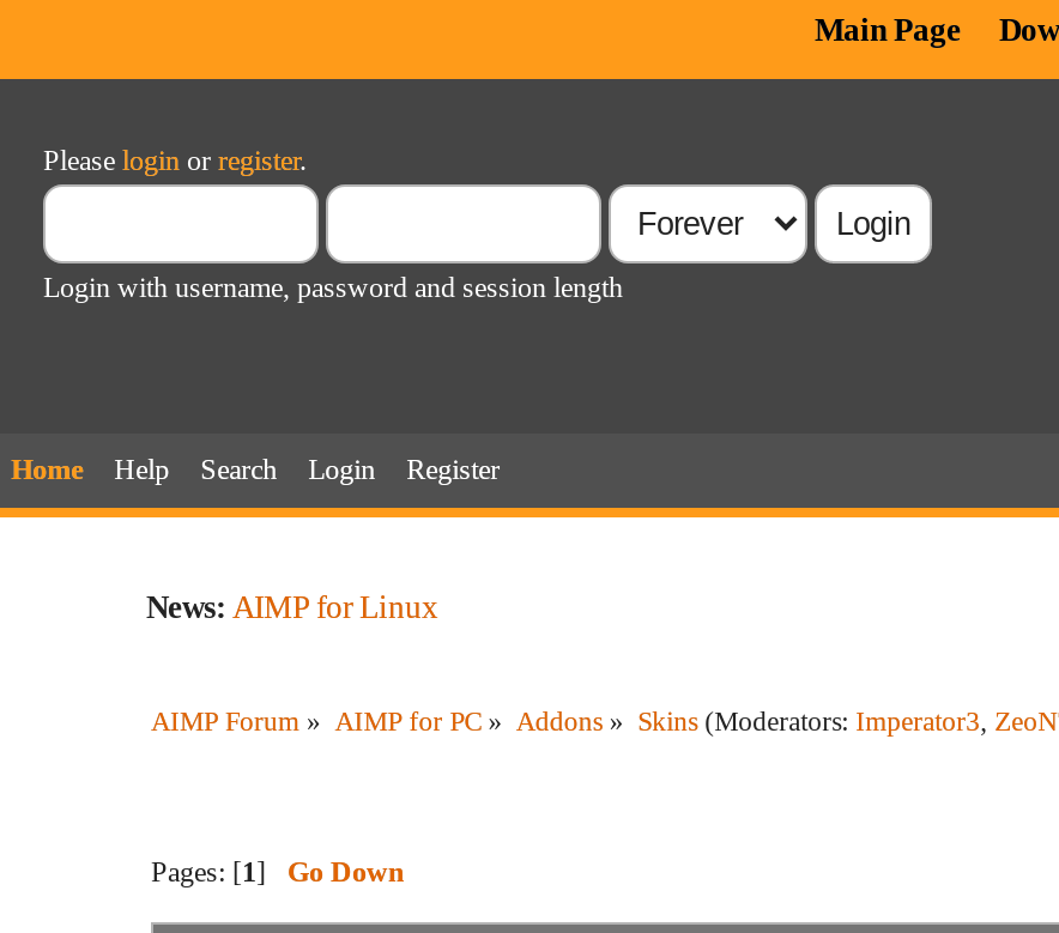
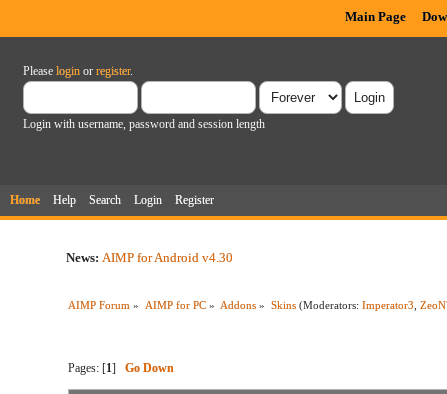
- News: AIMP for Linux
+ News: AIMP for Android v4.30
